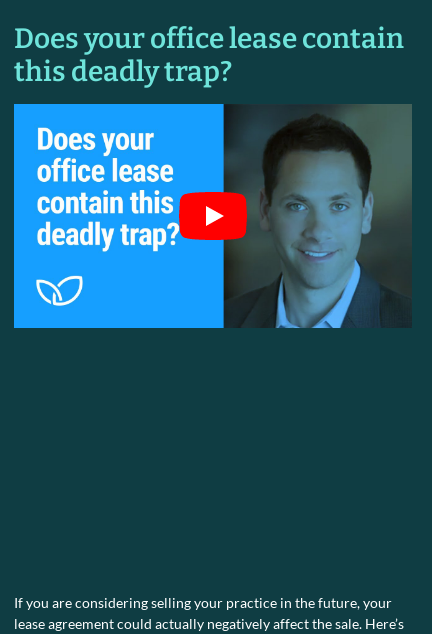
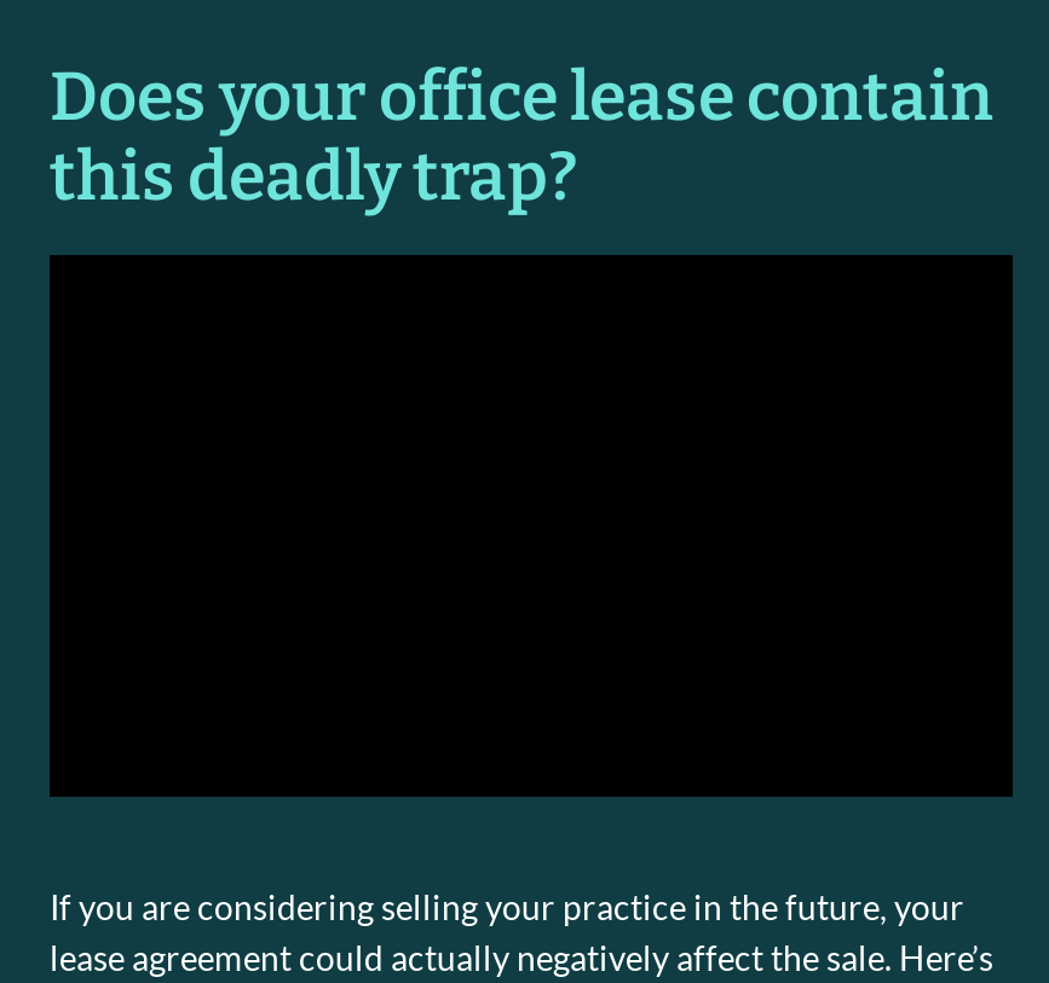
- [image]
